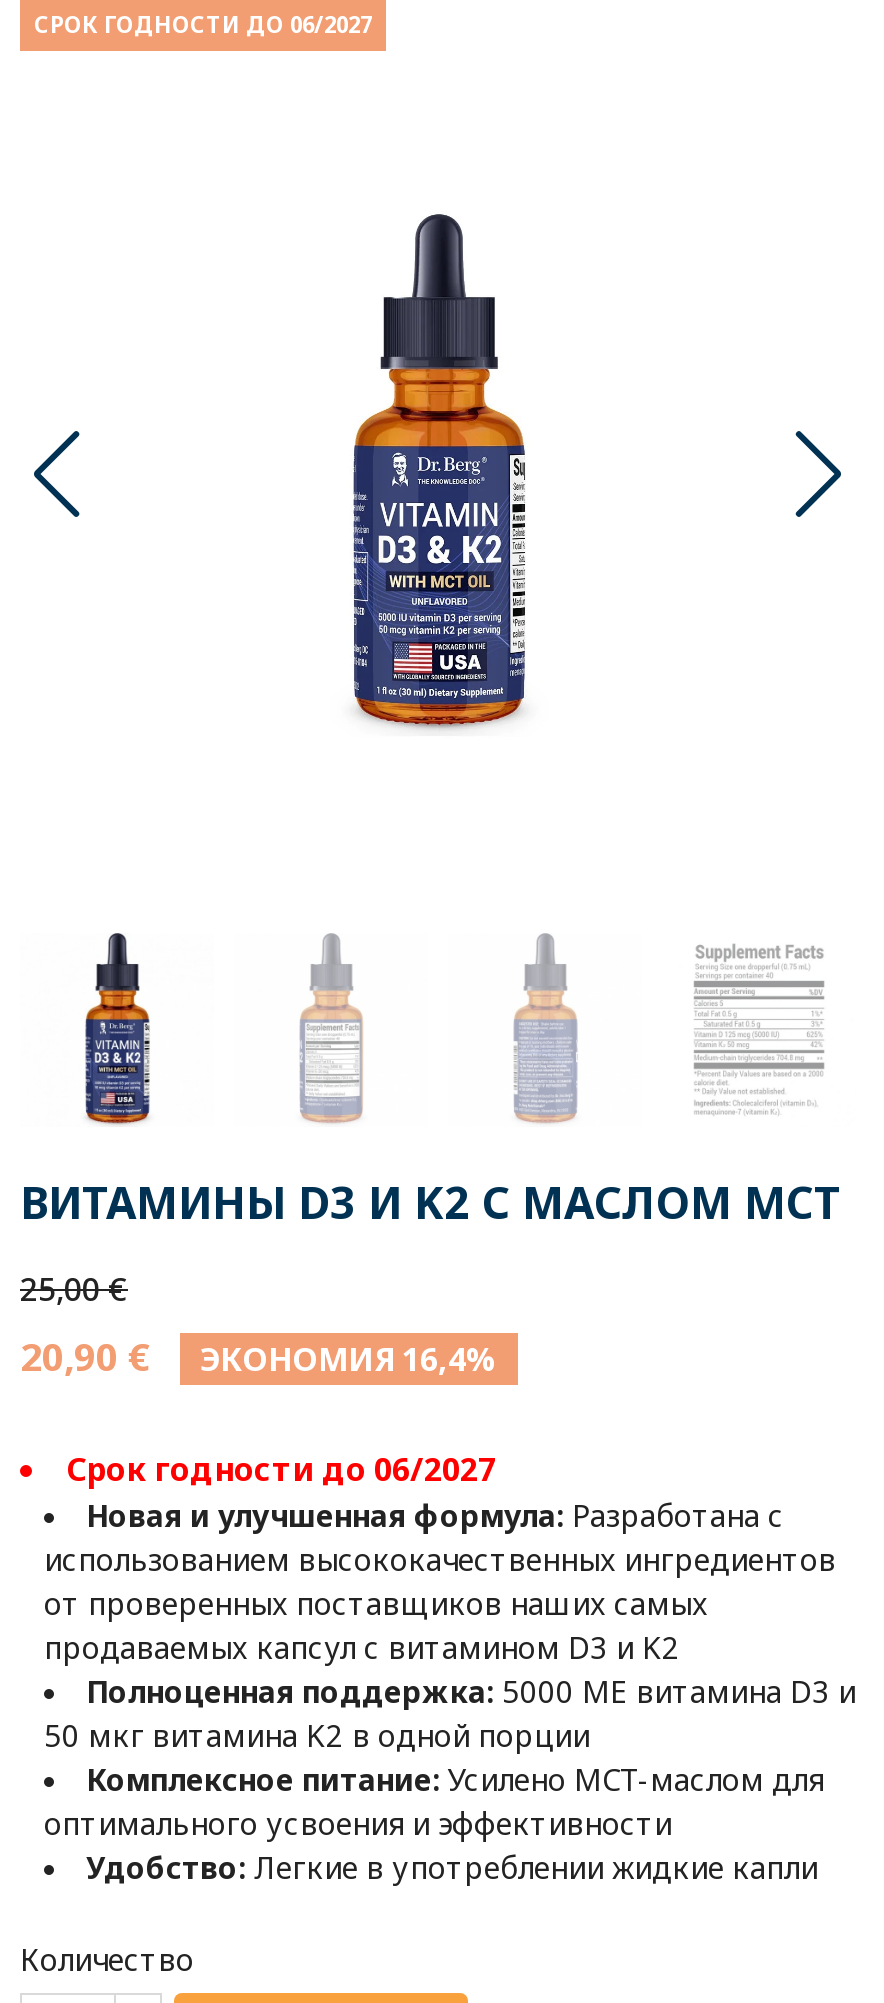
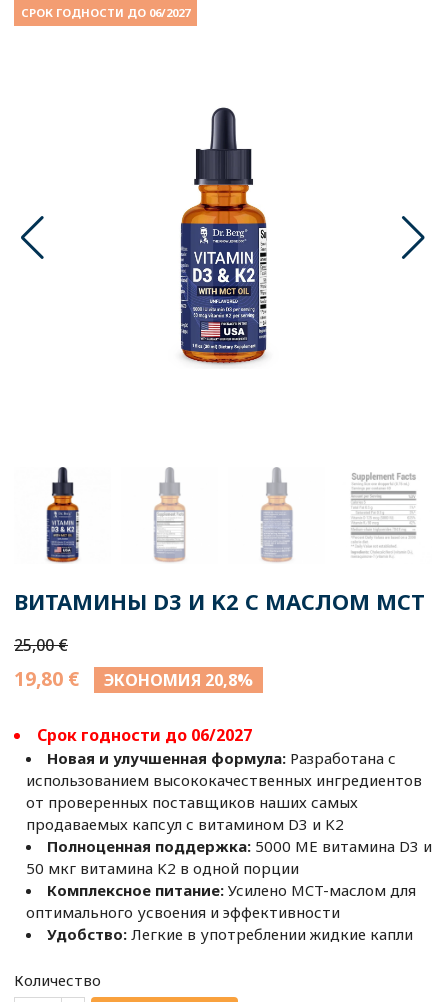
- 20,90 €
+ 19,80 €

- ЭКОНОМИЯ 16,4%
+ ЭКОНОМИЯ 20,8%
